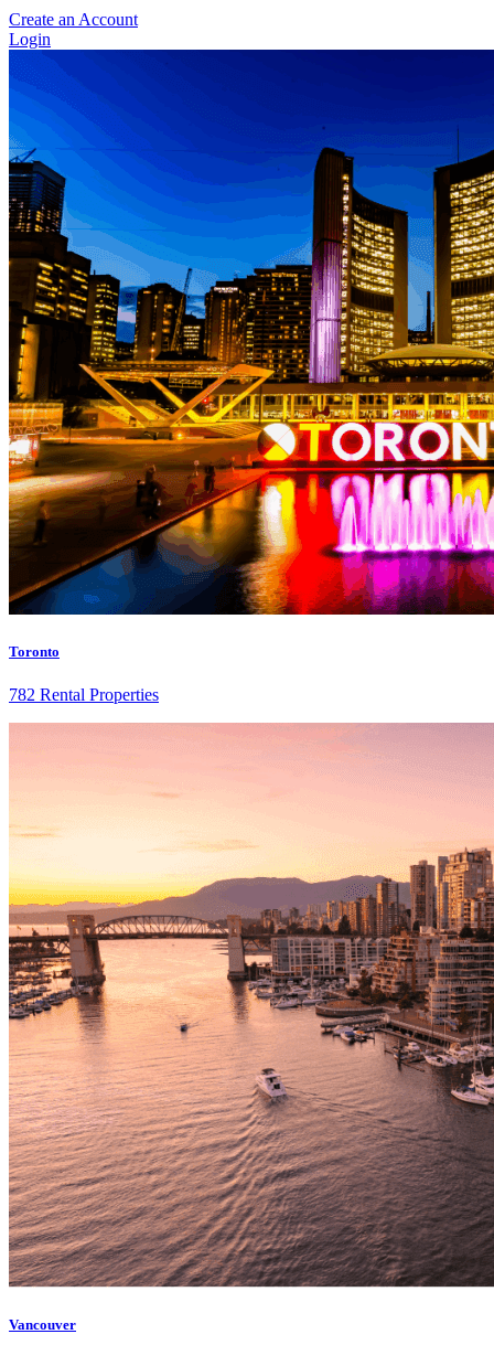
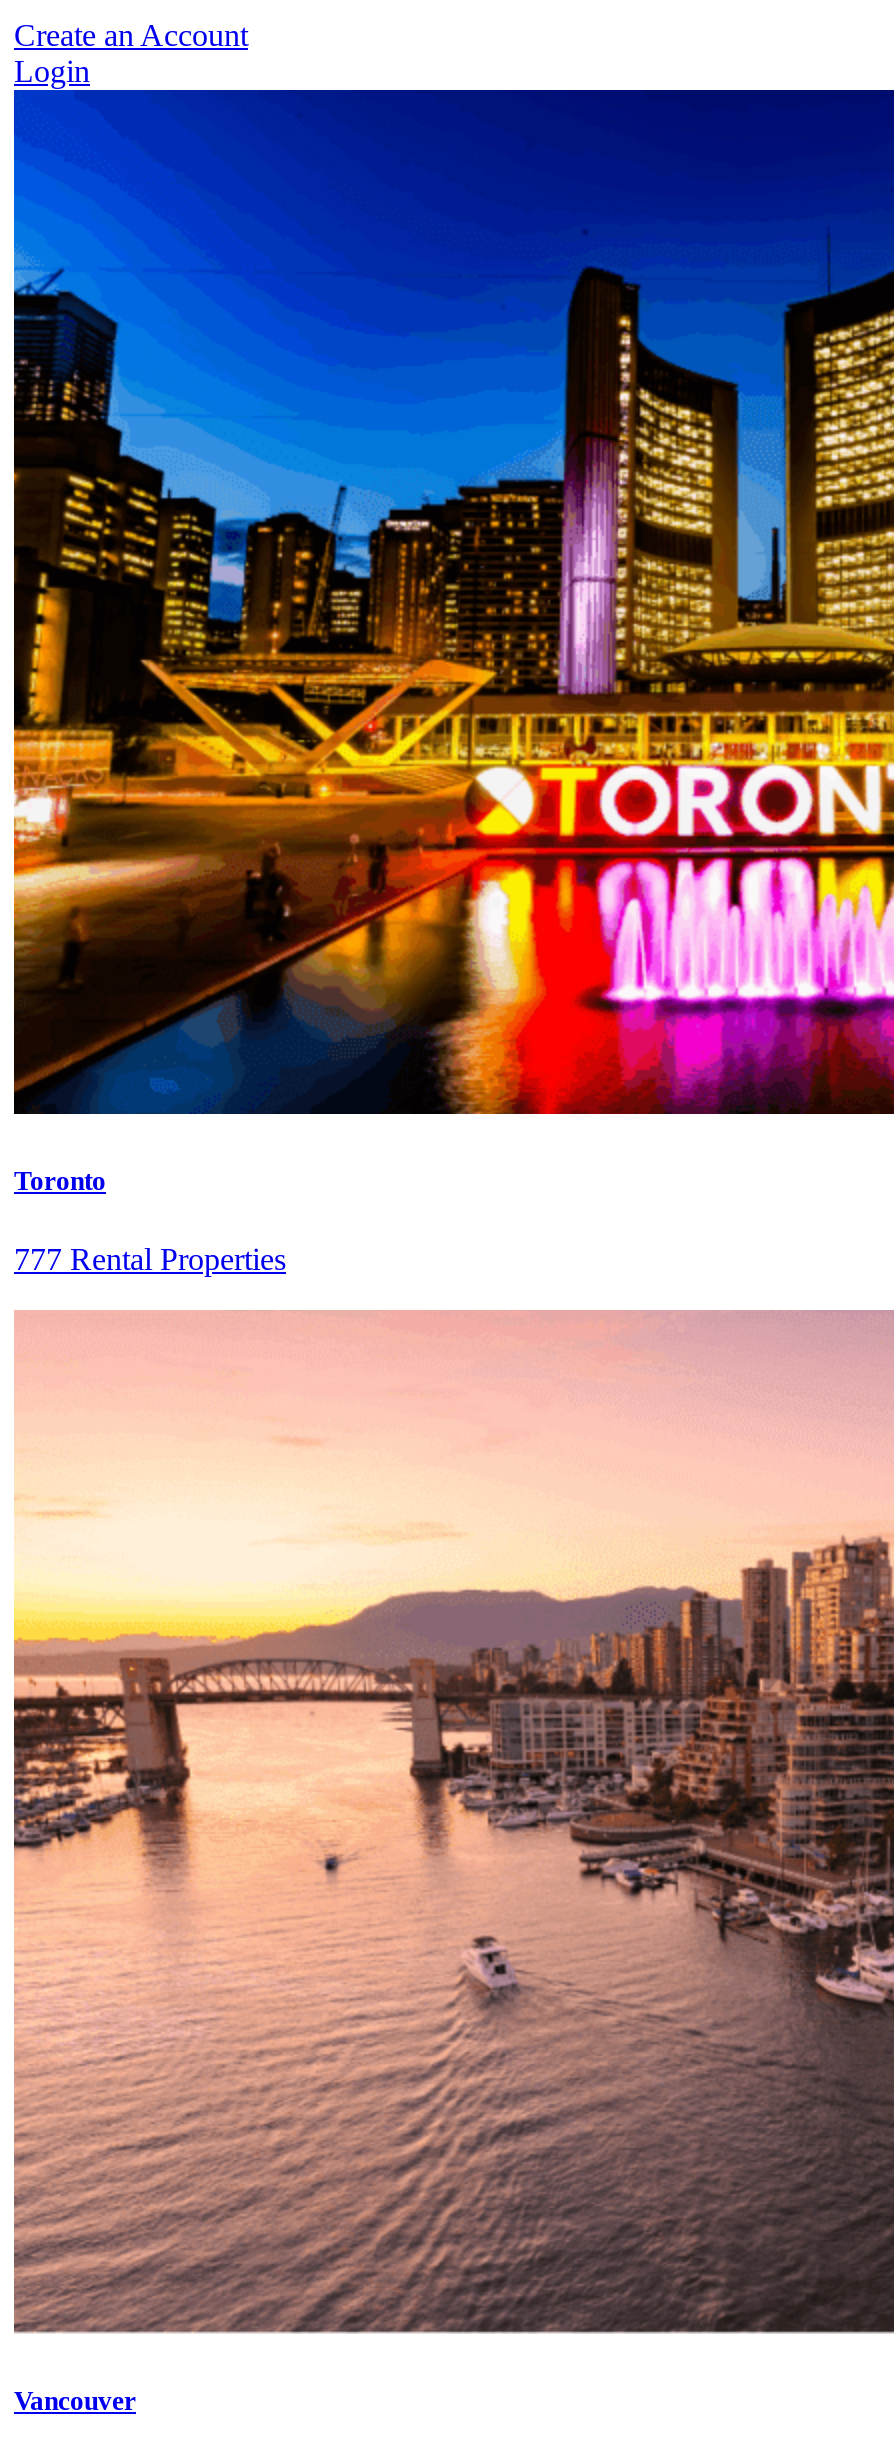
- 782 Rental Properties
+ 777 Rental Properties
